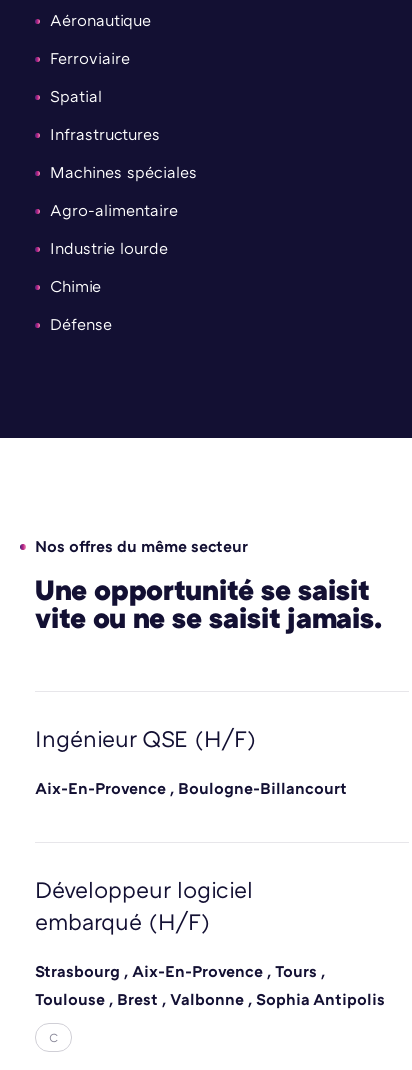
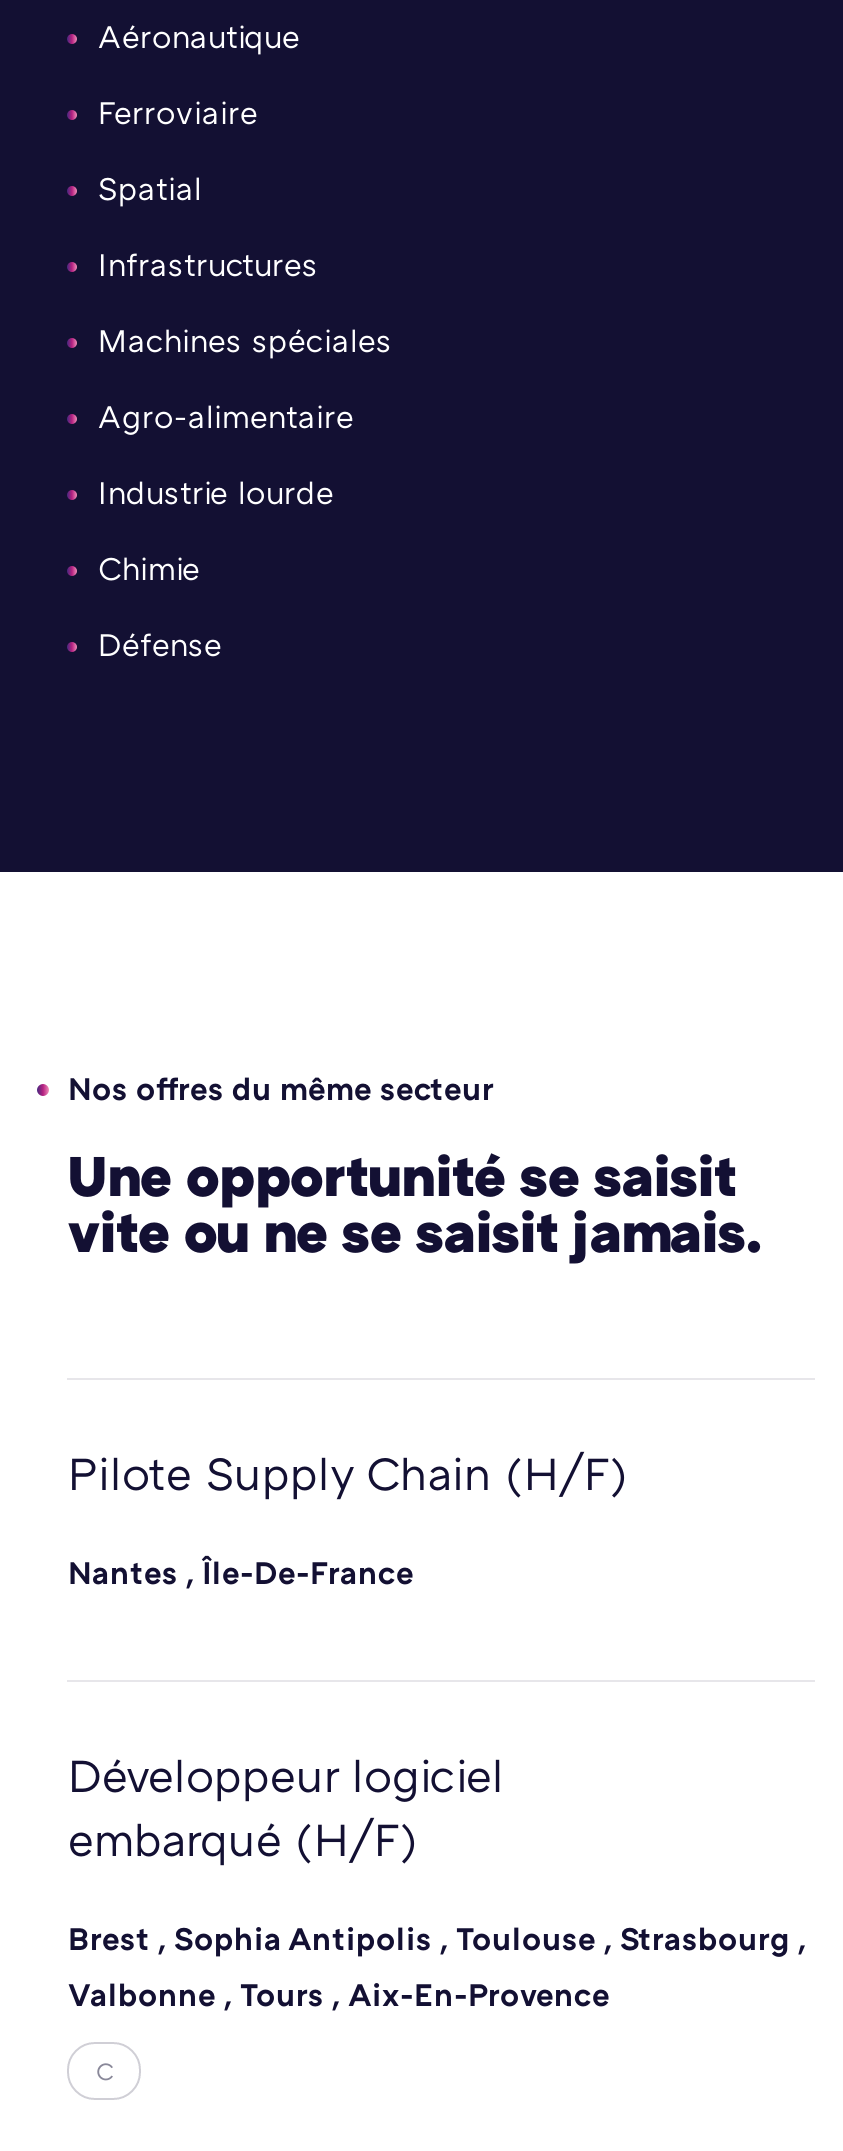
- Ingénieur QSE (H/F)
+ Pilote Supply Chain (H/F)

- Aix-En-Provence, Boulogne-Billancourt
+ Nantes, Île-De-France

- Strasbourg, Aix-En-Provence, Tours,
- Toulouse, Brest, Valbonne, Sophia Antipolis
+ Brest, Sophia Antipolis, Toulouse, Strasbourg,
+ Valbonne, Tours, Aix-En-Provence
